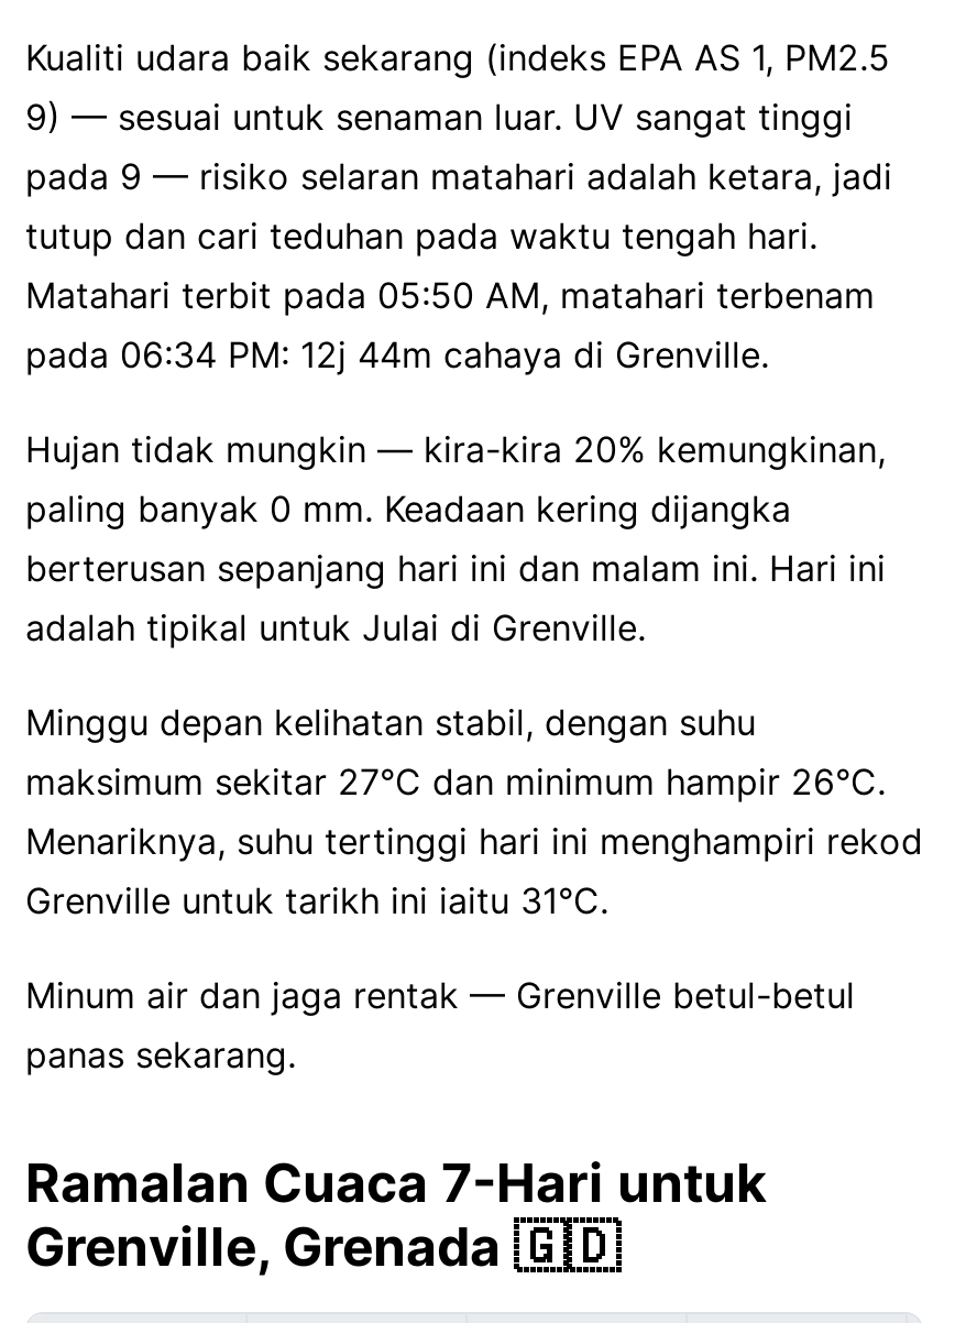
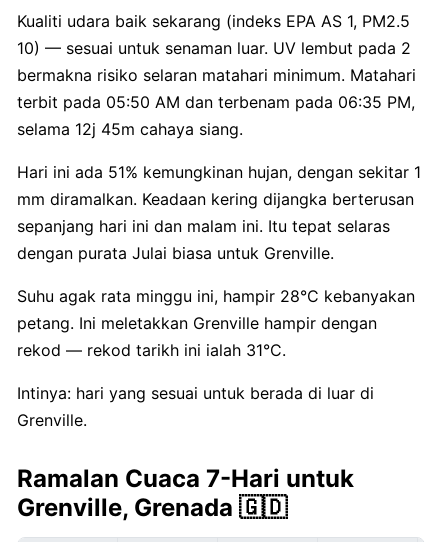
- 9) — sesuai untuk senaman luar. UV sangat tinggi
- pada 9 — risiko selaran matahari adalah ketara, jadi
- tutup dan cari teduhan pada waktu tengah hari.
- Matahari terbit pada 05:50 AM, matahari terbenam
- pada 06:34 PM: 12j 44m cahaya di Grenville.
+ 10) — sesuai untuk senaman luar. UV lembut pada 2
+ bermakna risiko selaran matahari minimum. Matahari
+ terbit pada 05:50 AM dan terbenam pada 06:35 PM,
+ selama 12j 45m cahaya siang.

- Hujan tidak mungkin — kira-kira 20% kemungkinan,
- paling banyak 0 mm. Keadaan kering dijangka
- berterusan sepanjang hari ini dan malam ini. Hari ini
- adalah tipikal untuk Julai di Grenville.
+ Hari ini ada 51% kemungkinan hujan, dengan sekitar 1
+ mm diramalkan. Keadaan kering dijangka berterusan
+ sepanjang hari ini dan malam ini. Itu tepat selaras
+ dengan purata Julai biasa untuk Grenville.

- Minggu depan kelihatan stabil, dengan suhu
- maksimum sekitar 27°C dan minimum hampir 26°C.
- Menariknya, suhu tertinggi hari ini menghampiri rekod
- Grenville untuk tarikh ini iaitu 31°C.
+ Suhu agak rata minggu ini, hampir 28°C kebanyakan
+ petang. Ini meletakkan Grenville hampir dengan
+ rekod — rekod tarikh ini ialah 31°C.

- Minum air dan jaga rentak — Grenville betul-betul
- panas sekarang.
+ Intinya: hari yang sesuai untuk berada di luar di
+ Grenville.
